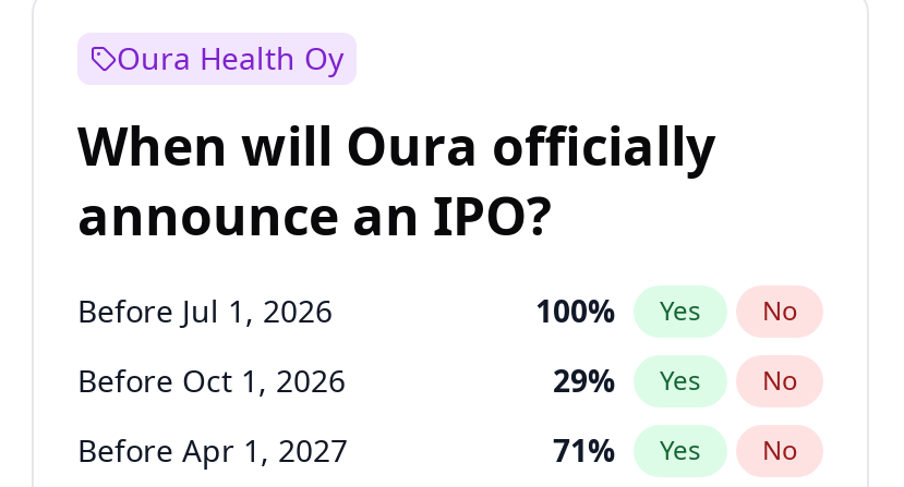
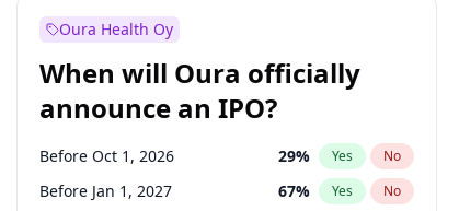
- Before Jul 1, 2026
- 100%
- Yes
- No

- Before Apr 1, 2027
+ Before Jan 1, 2027

- 71% Yes No
+ 67% Yes No
